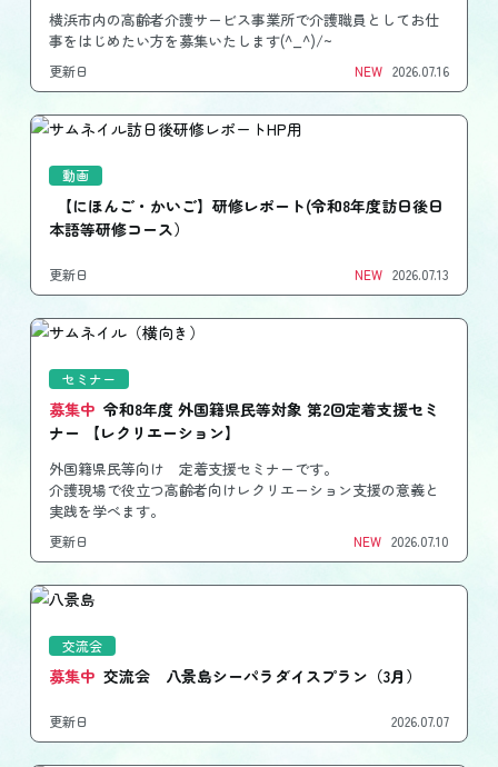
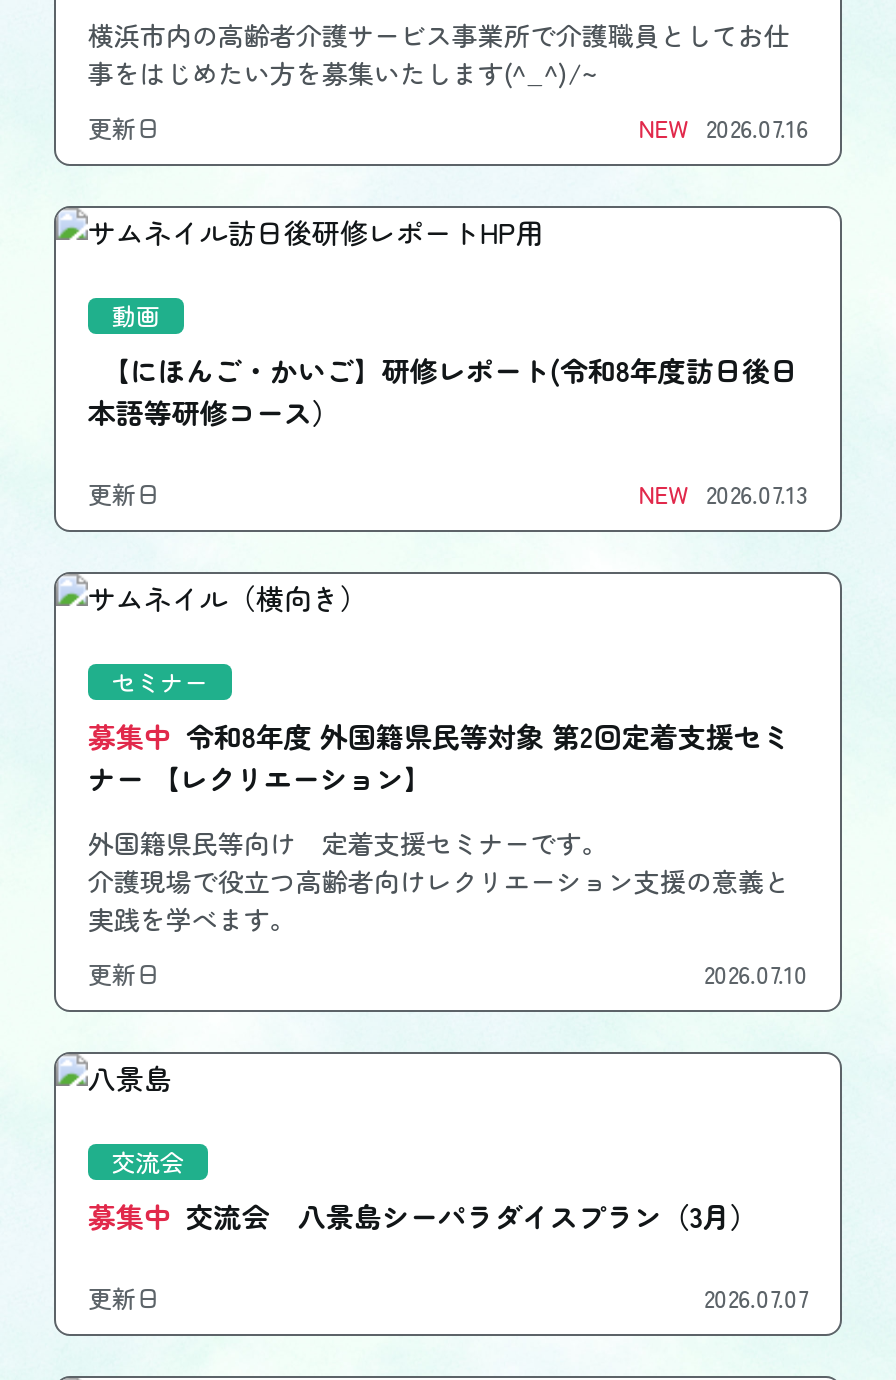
- NEW 2026.07.10
+ 2026.07.10
